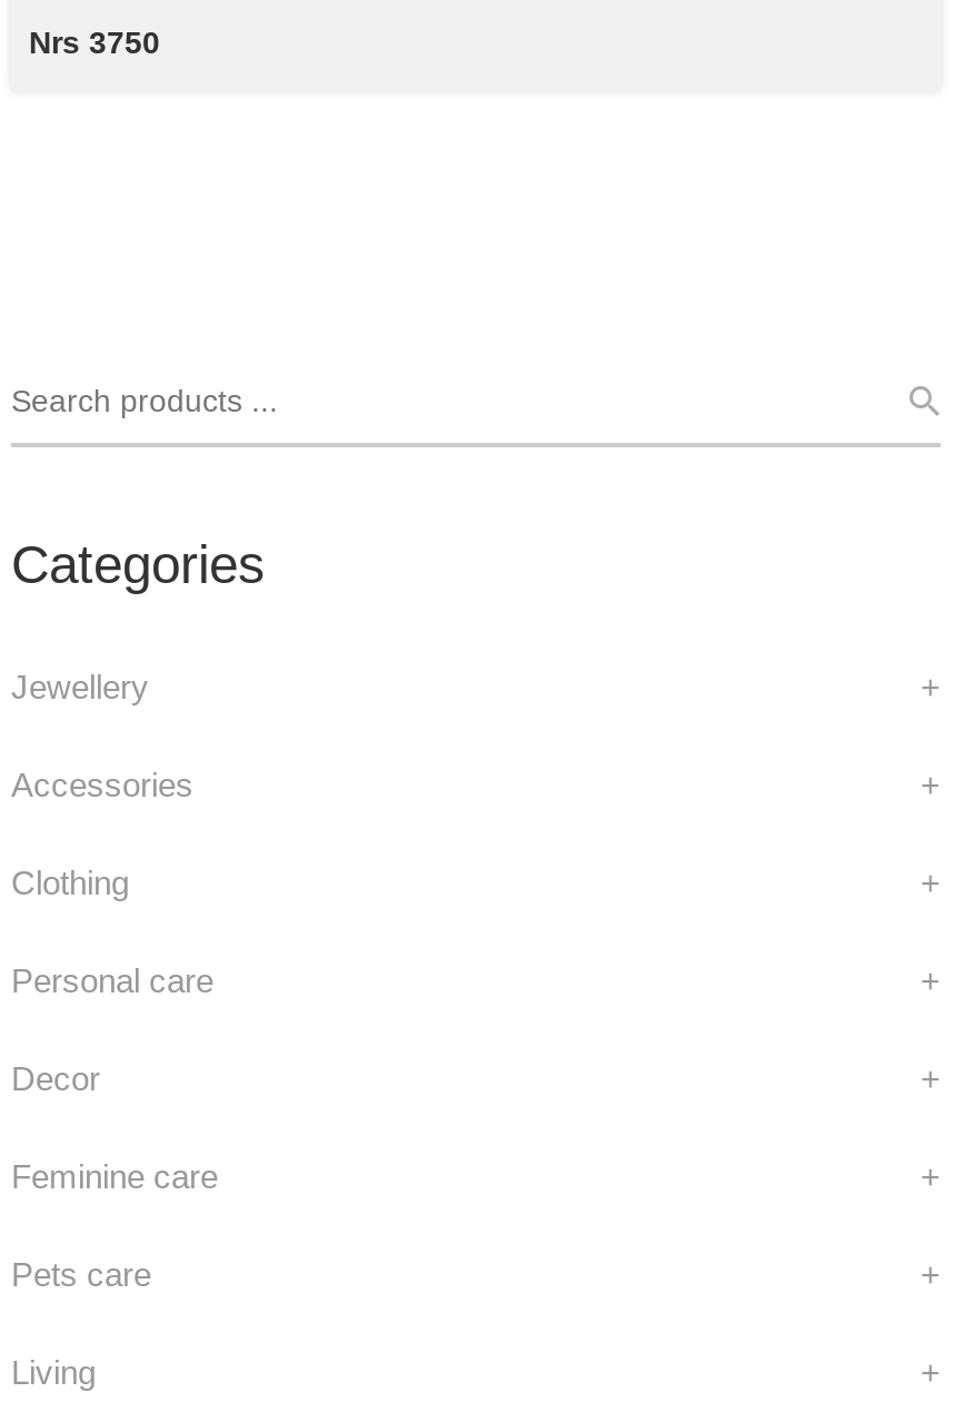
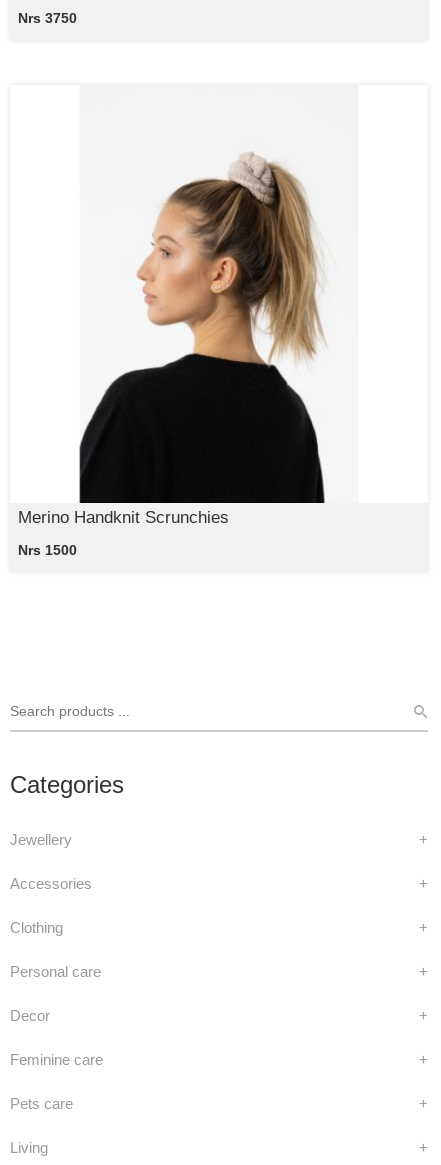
+ [image]
+ Merino Handknit Scrunchies
+ Nrs 1500
